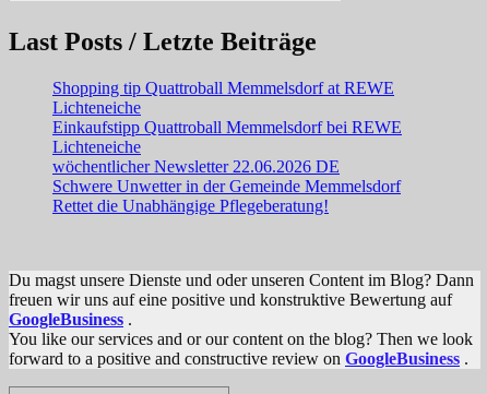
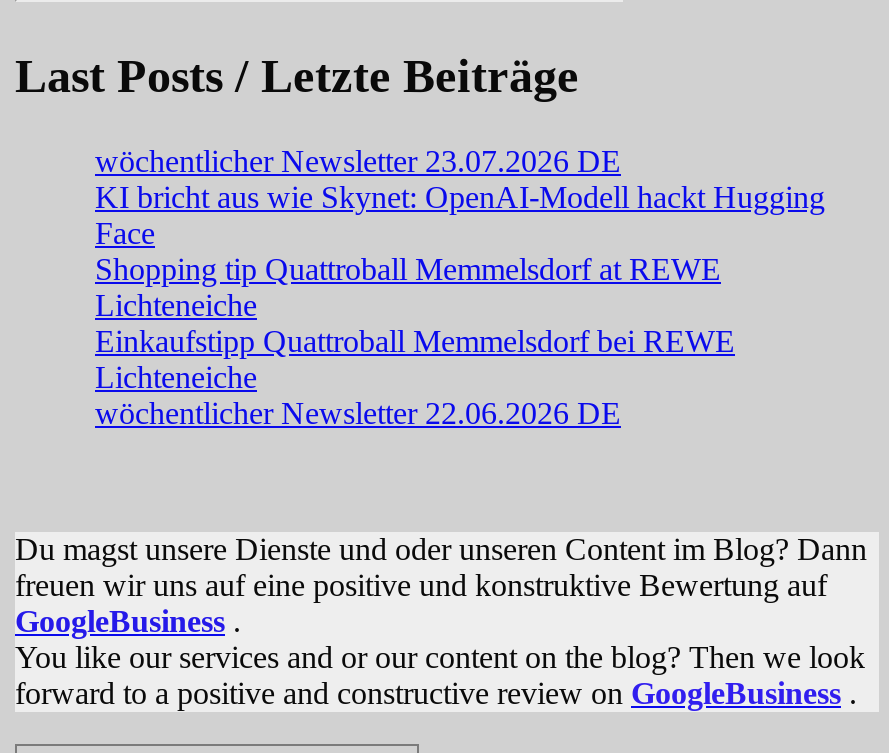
+ wöchentlicher Newsletter 23.07.2026 DE
+ KI bricht aus wie Skynet: OpenAI-Modell hackt Hugging
+ Face

moved down: Shopping tip Quattroball Memmelsdorf at REWE | Lichteneiche | Einkaufstipp Quattroball Memmelsdorf bei REWE | Lichteneiche | wöchentlicher Newsletter 22.06.2026 DE

- Schwere Unwetter in der Gemeinde Memmelsdorf
- Rettet die Unabhängige Pflegeberatung!
